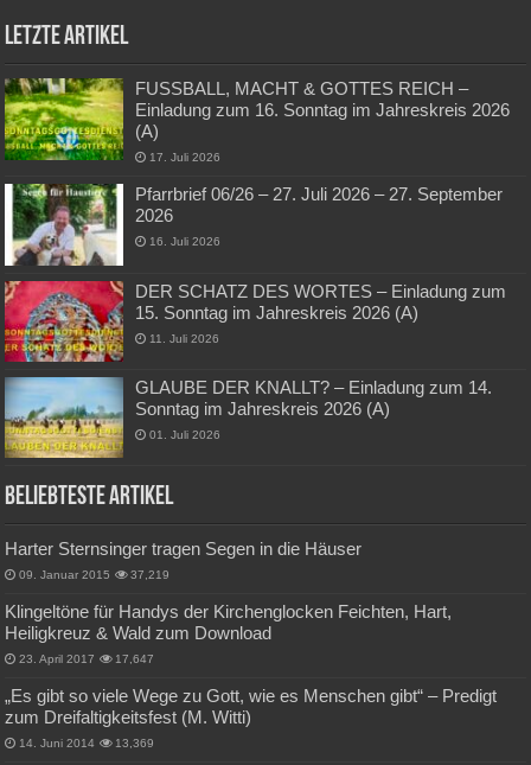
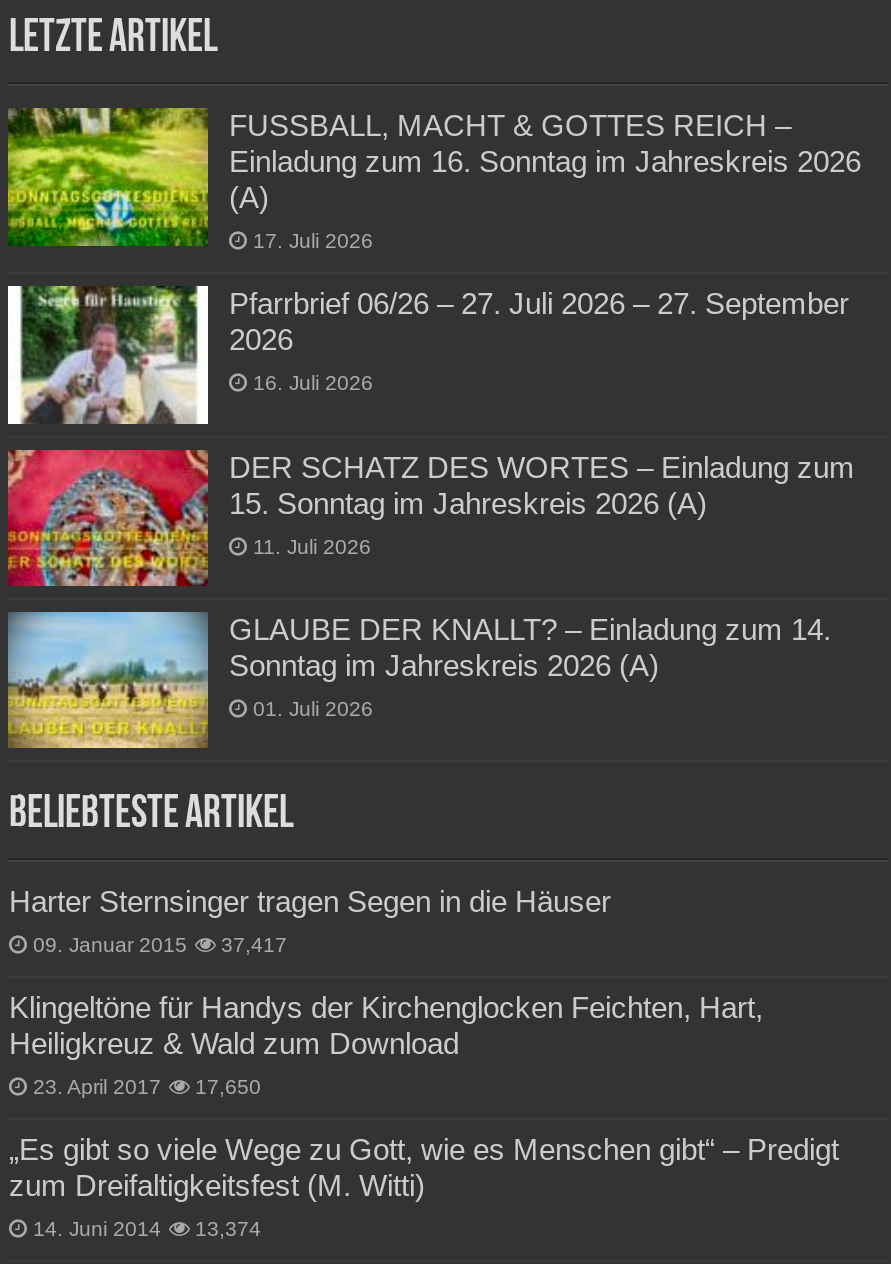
- 09. Januar 2015 37,219
+ 09. Januar 2015 37,417

- 23. April 2017 17,647
+ 23. April 2017 17,650

- 14. Juni 2014 13,369
+ 14. Juni 2014 13,374
